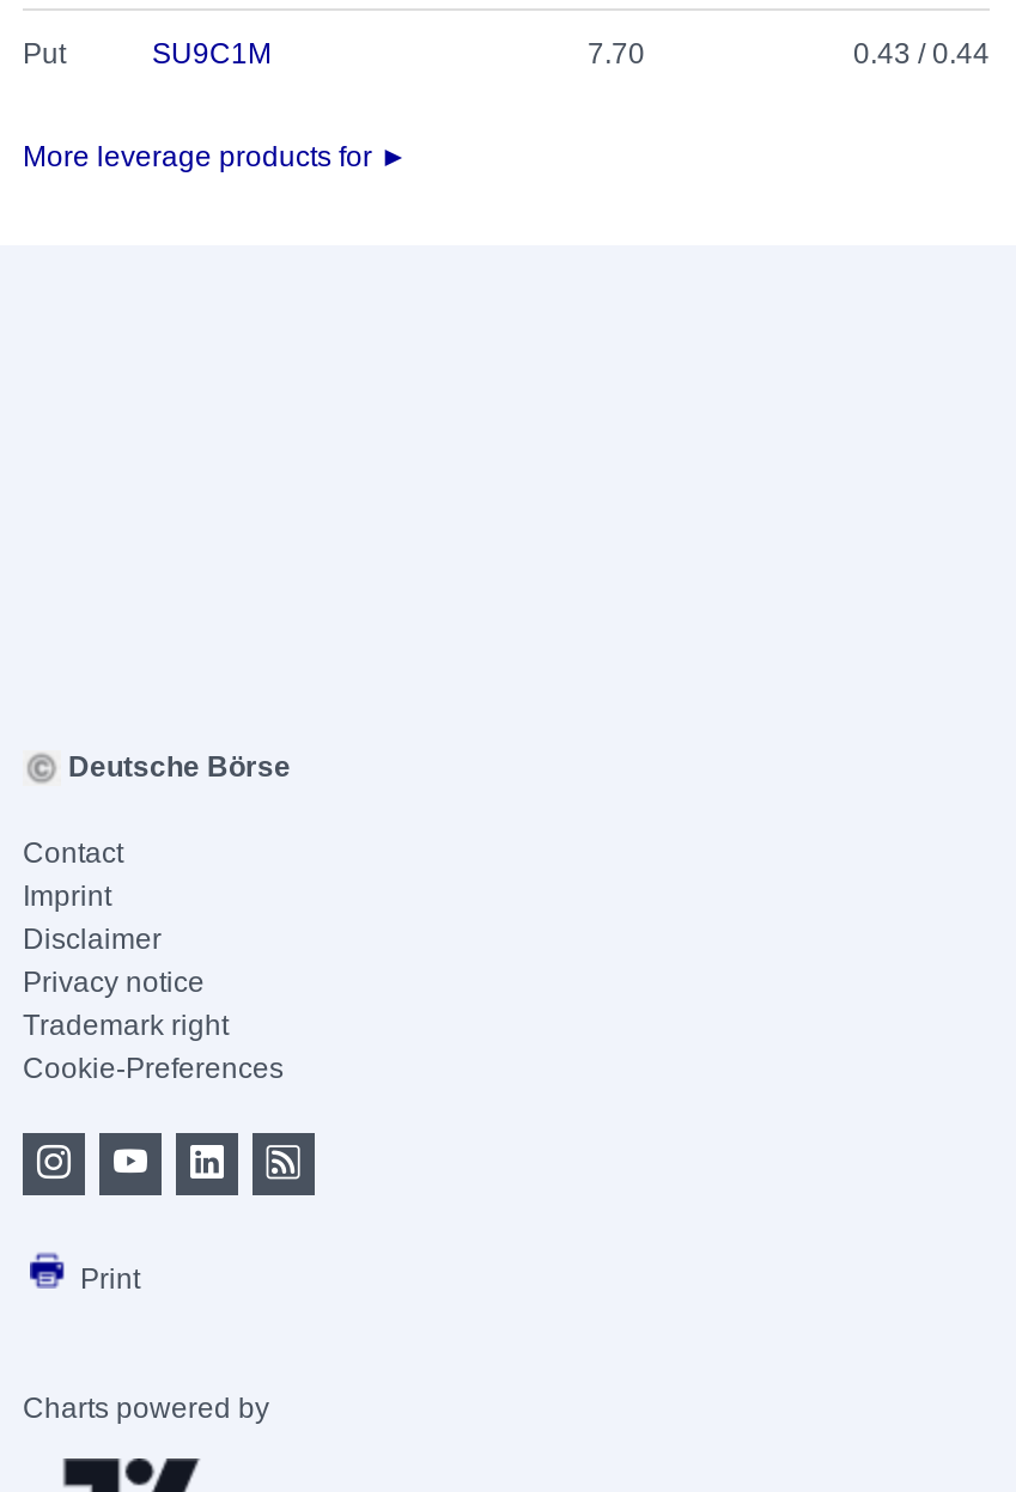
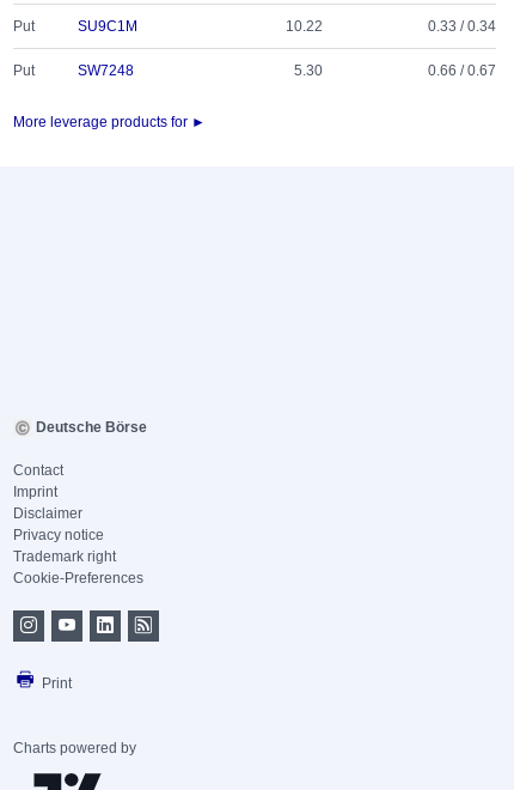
- 7.70
- 0.43 / 0.44
+ 10.22
+ 0.33 / 0.34
+ Put
+ SW7248
+ 5.30
+ 0.66 / 0.67
